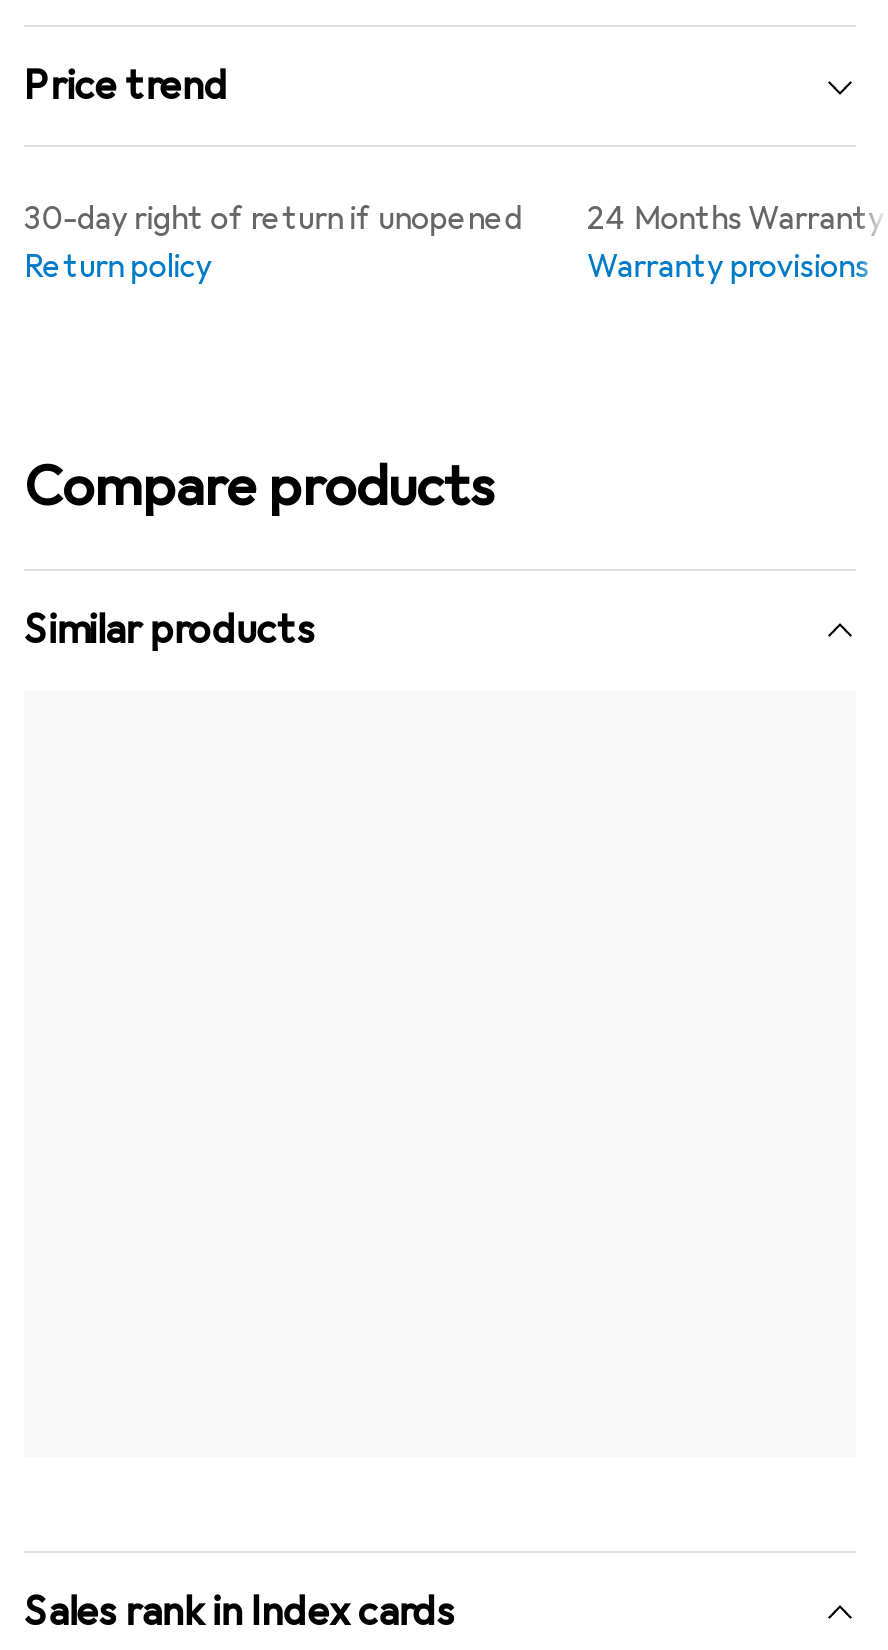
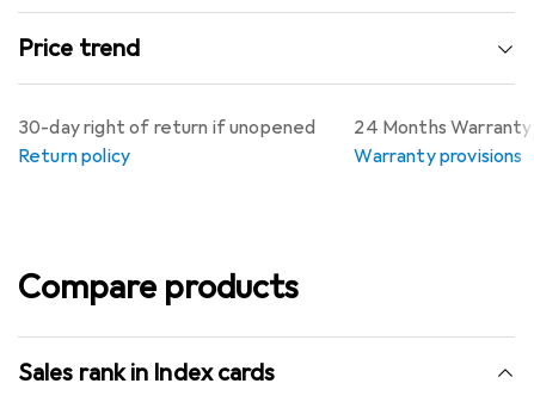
- Similar products
